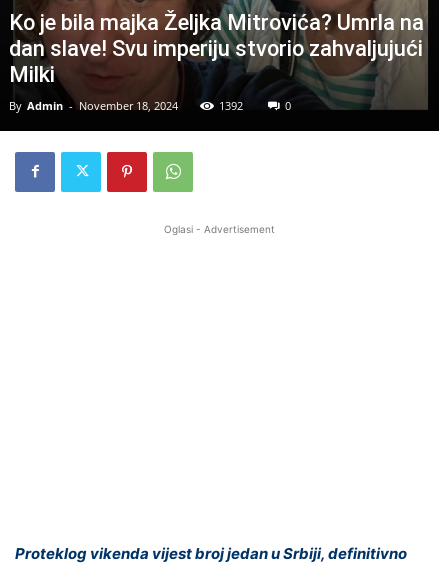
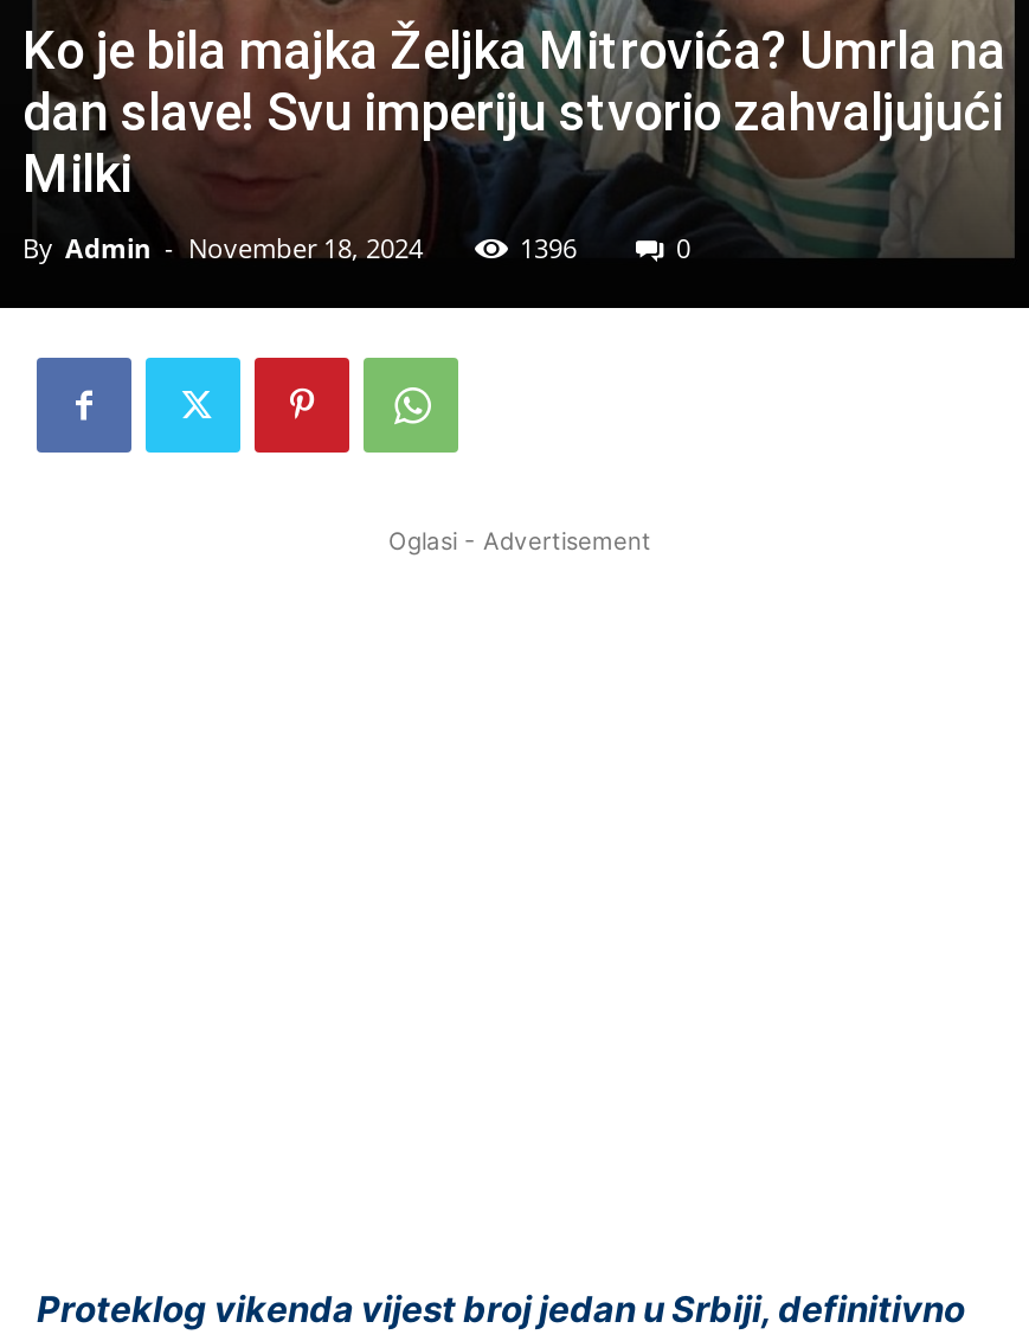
- 1392
+ 1396
